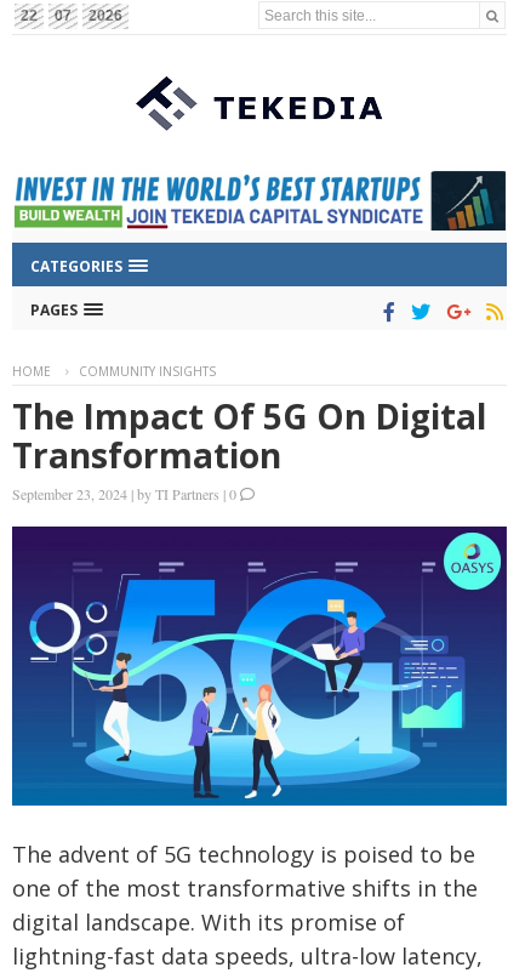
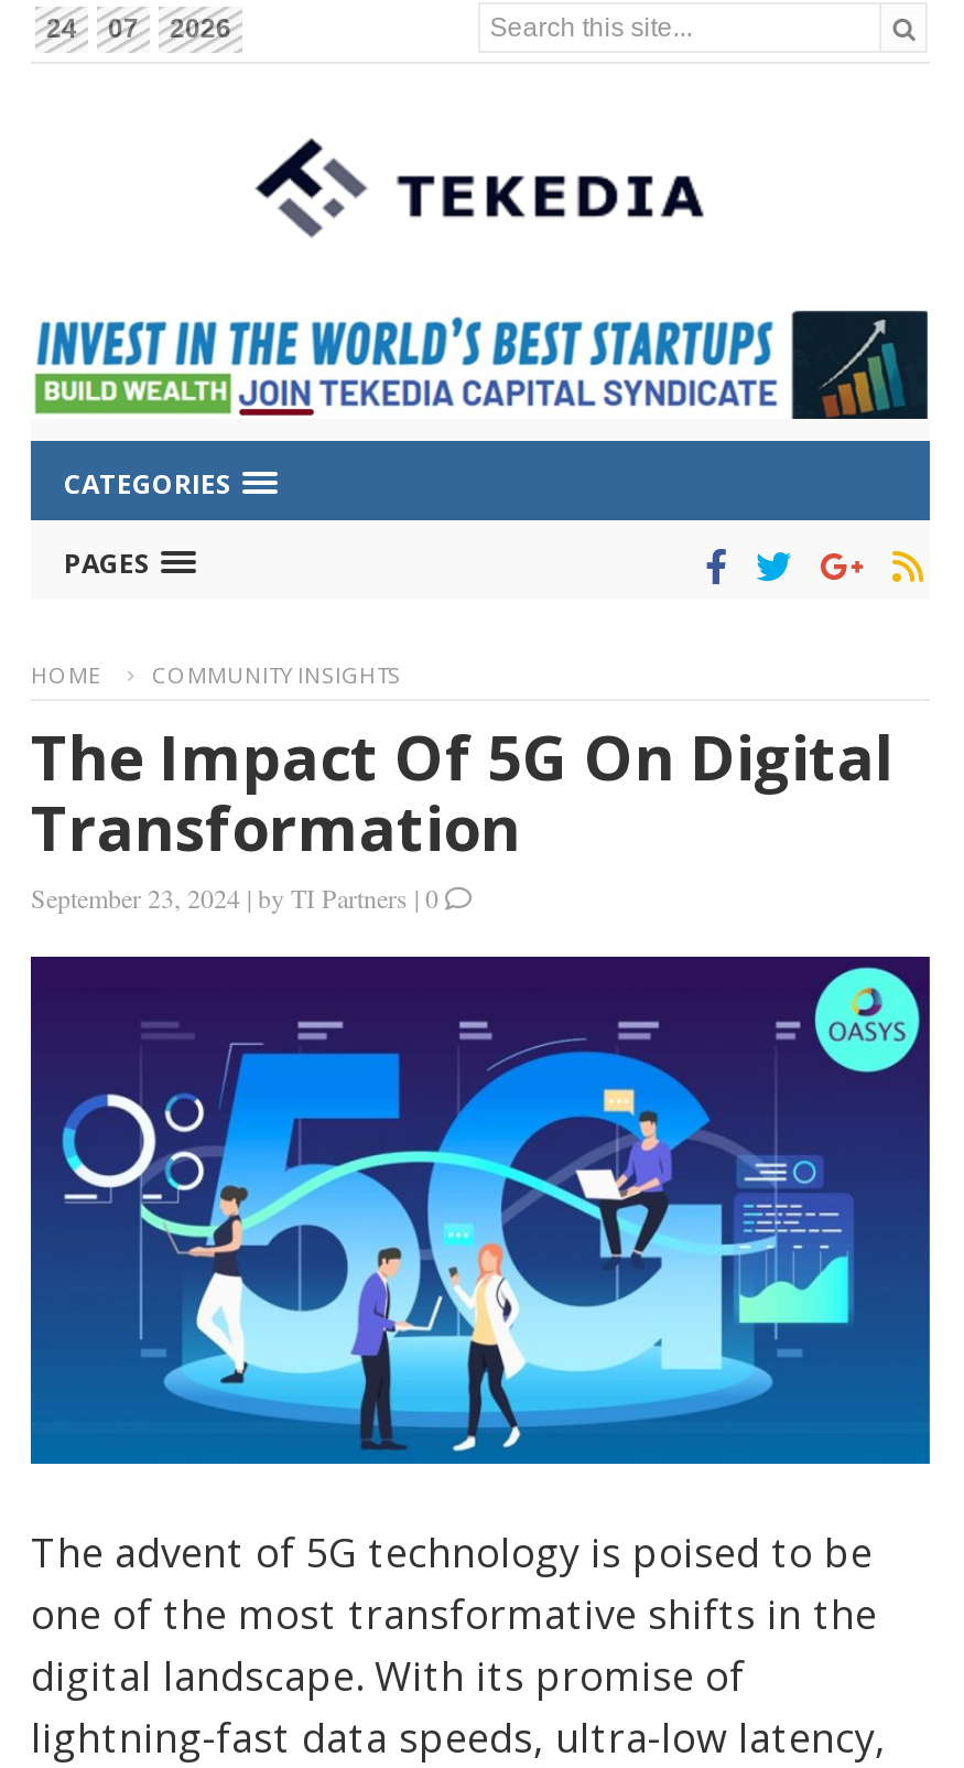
- 22 07 2026
+ 24 07 2026
